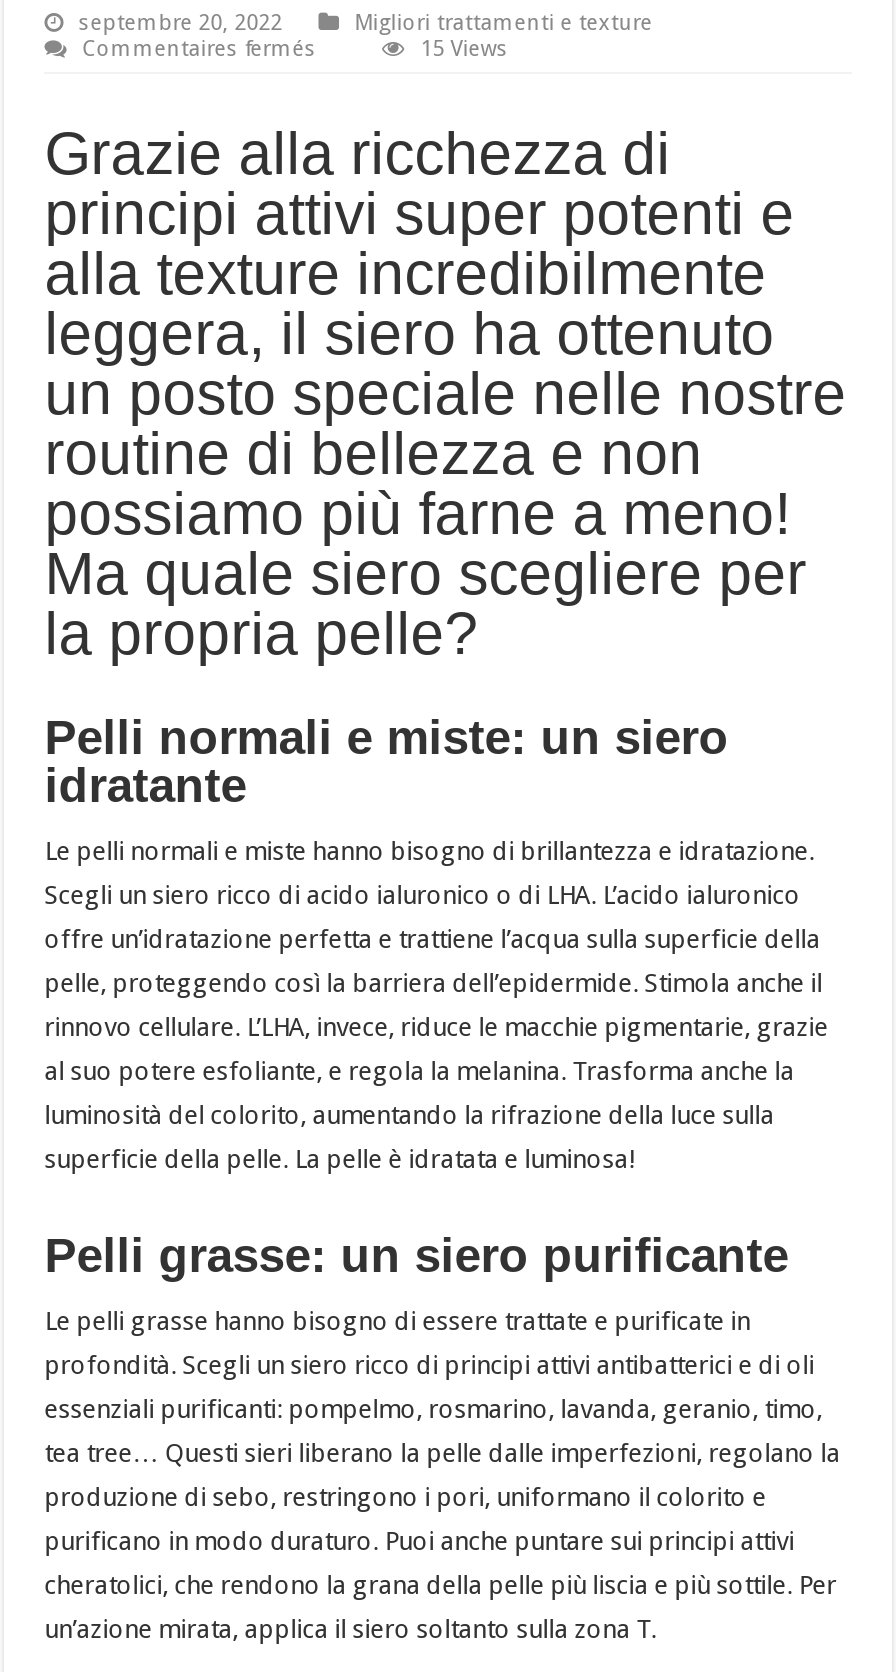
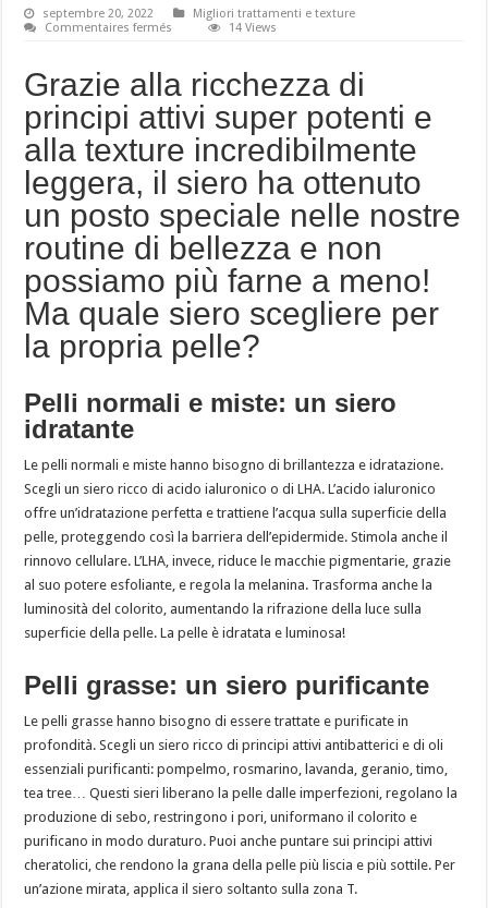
- 15 Views
+ 14 Views
